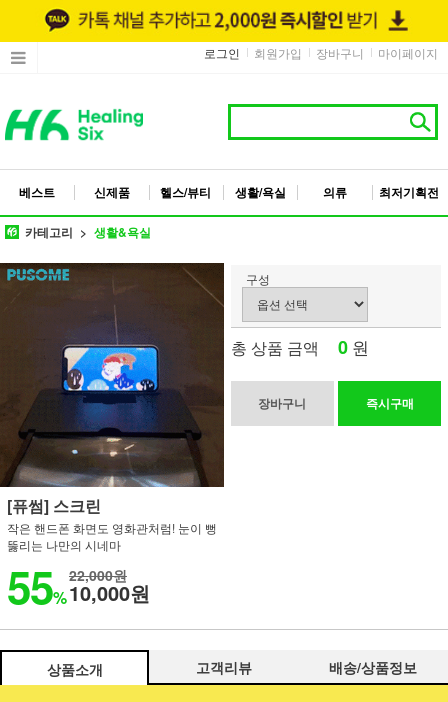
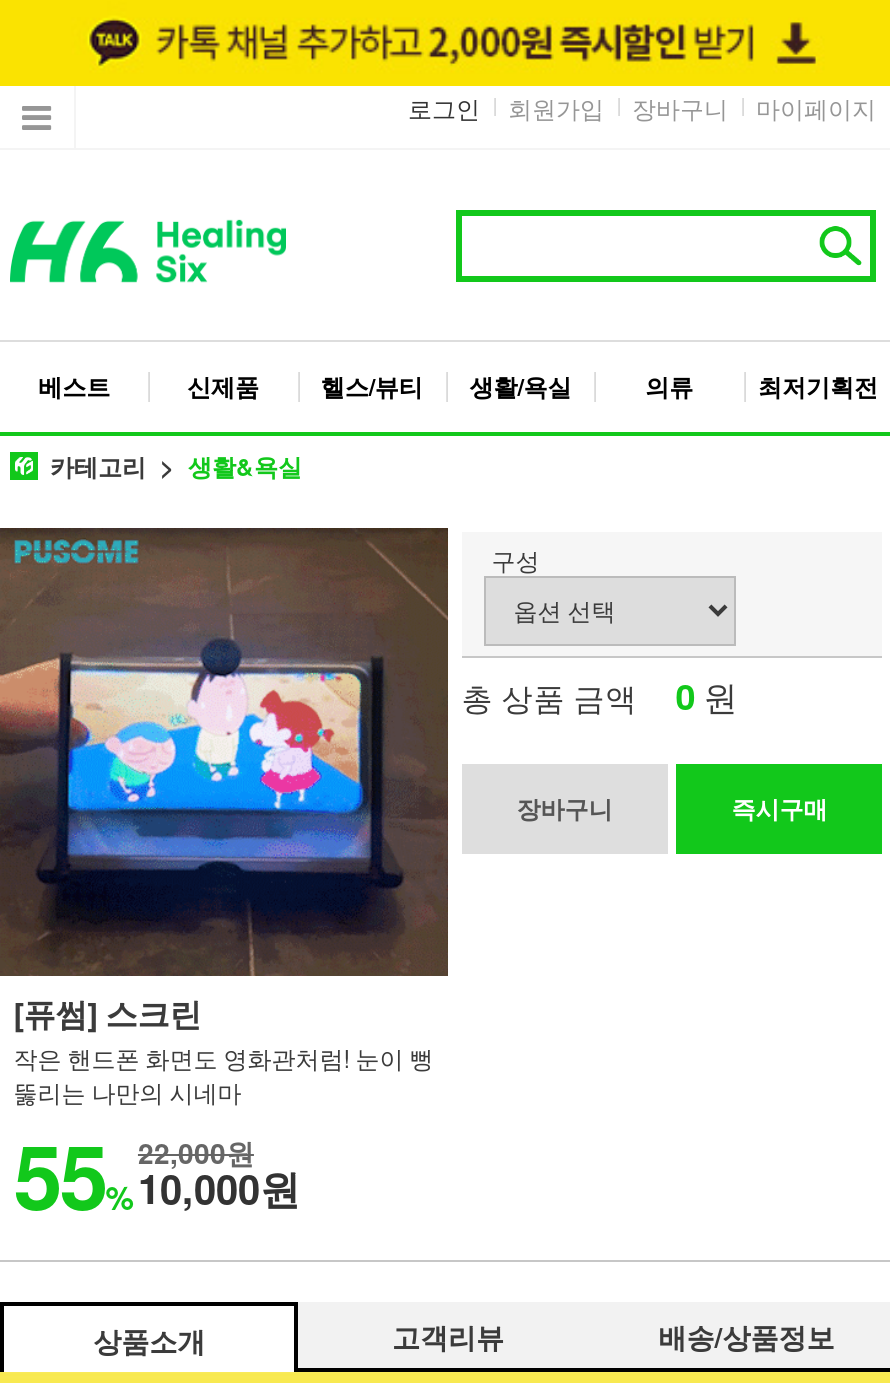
- [image]
+ [image]
